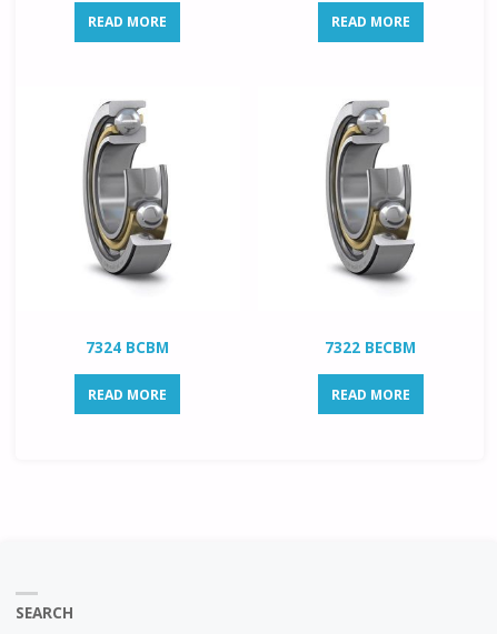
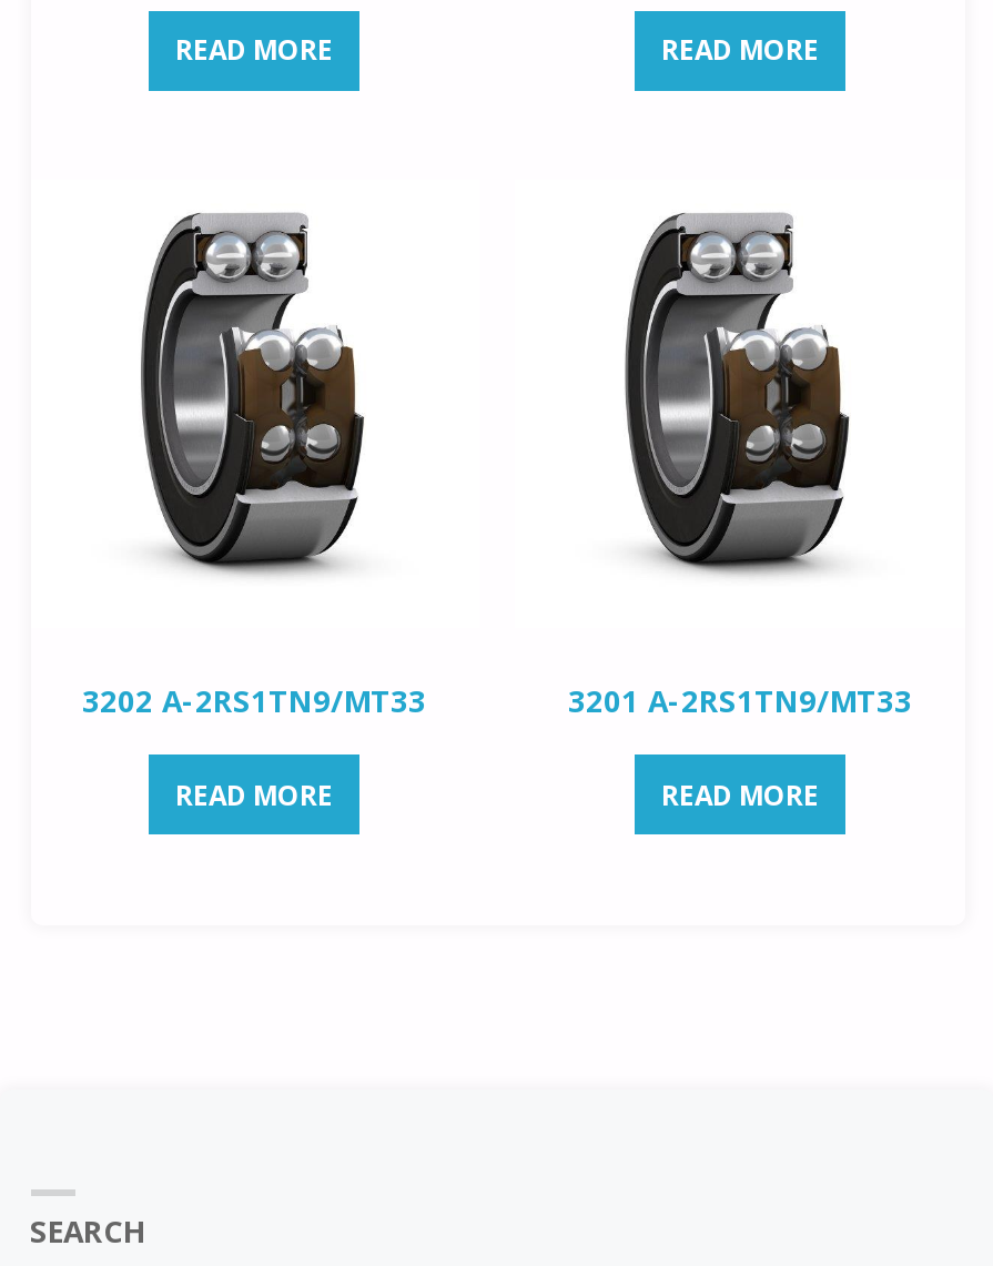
- [image]
+ [image]

- [image]
+ [image]

- 7324 BCBM
+ 3202 A-2RS1TN9/MT33

- 7322 BECBM
+ 3201 A-2RS1TN9/MT33
